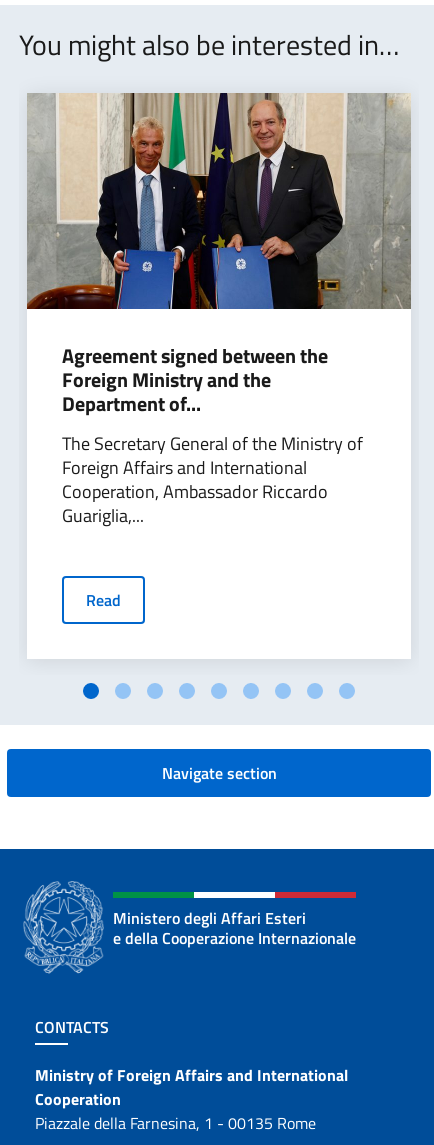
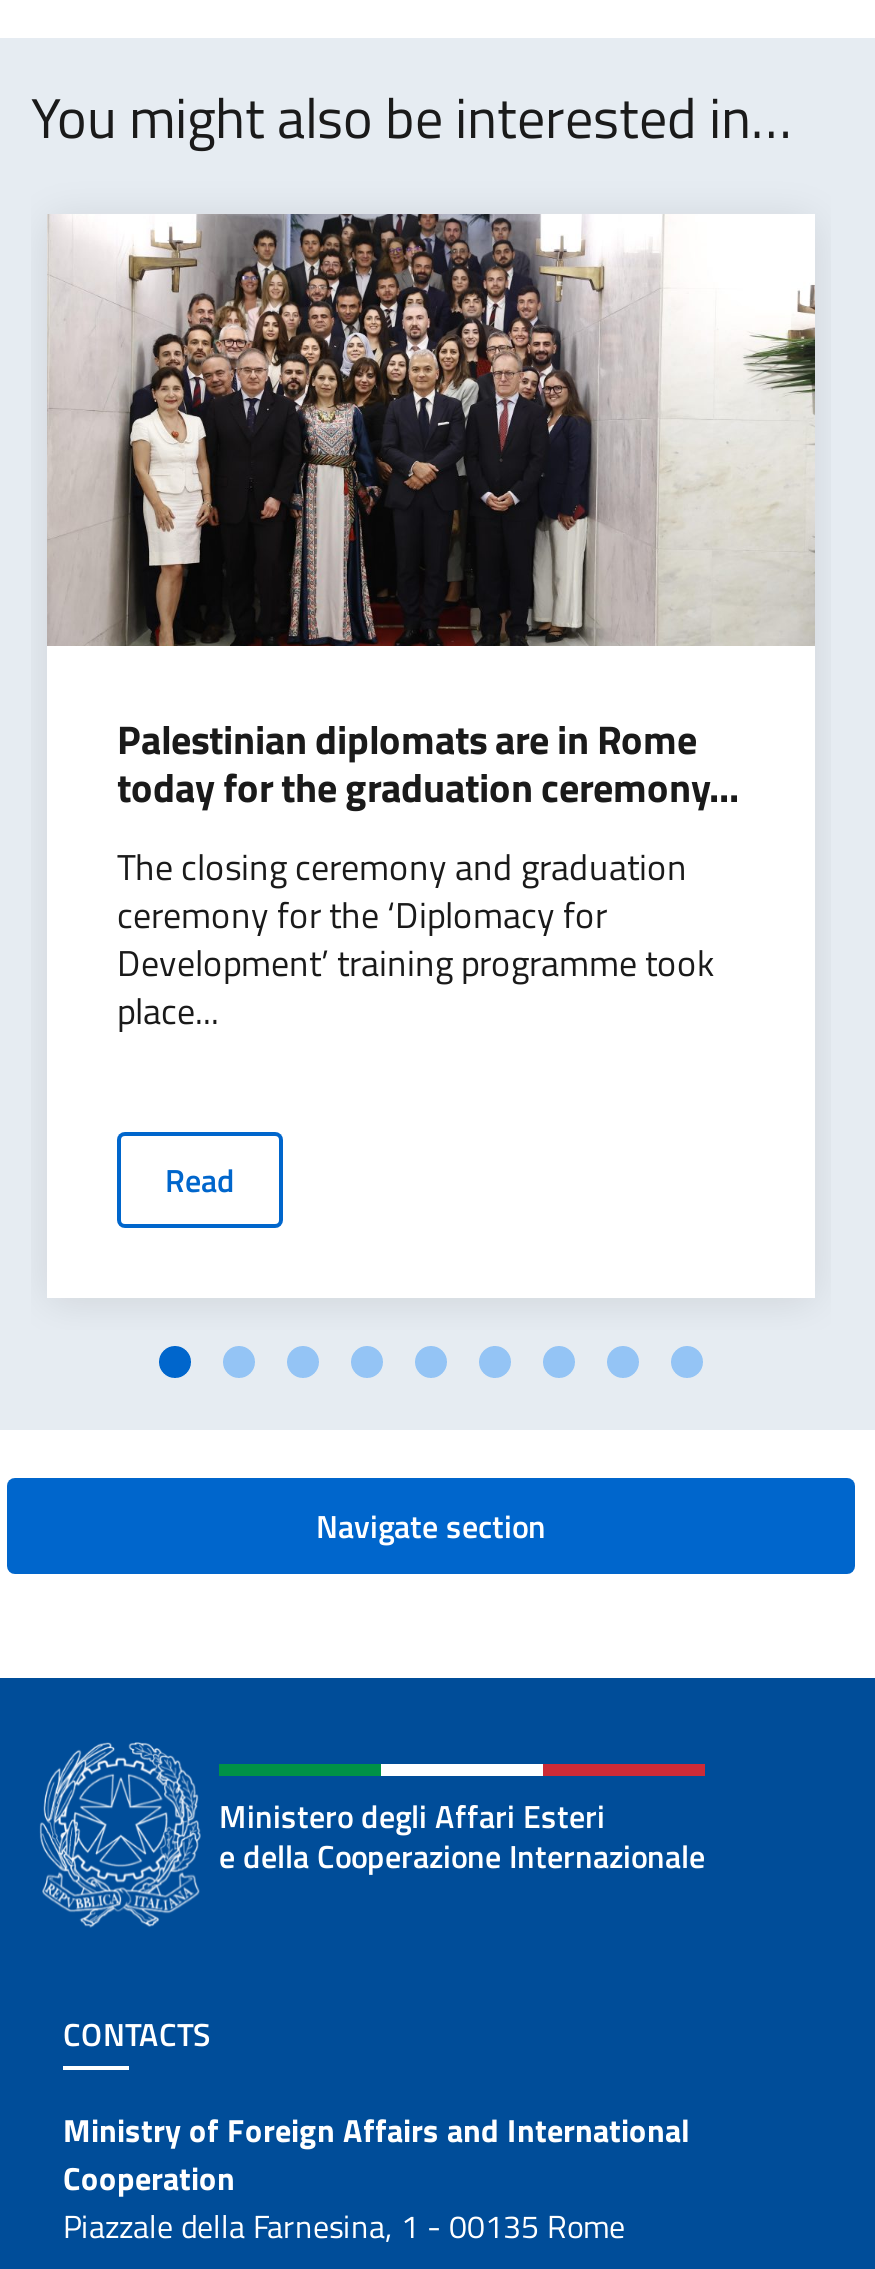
- [image]
- Agreement signed between the
- Foreign Ministry and the
- Department of...
- The Secretary General of the Ministry of
- Foreign Affairs and International
- Cooperation, Ambassador Riccardo
- Guariglia,...
+ [image]
+ Palestinian diplomats are in Rome
+ today for the graduation ceremony...
+ The closing ceremony and graduation
+ ceremony for the ‘Diplomacy for
+ Development’ training programme took
+ place...
